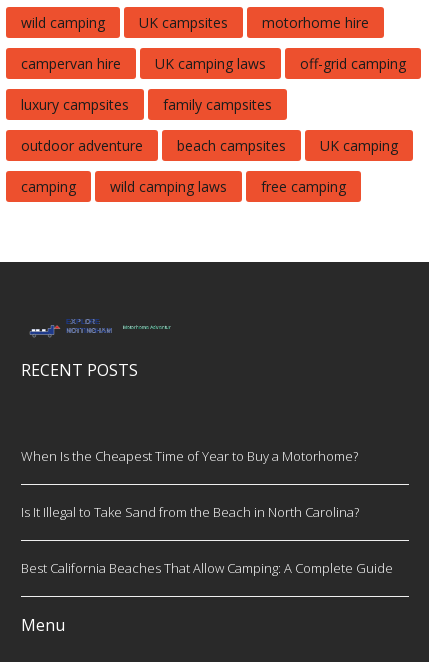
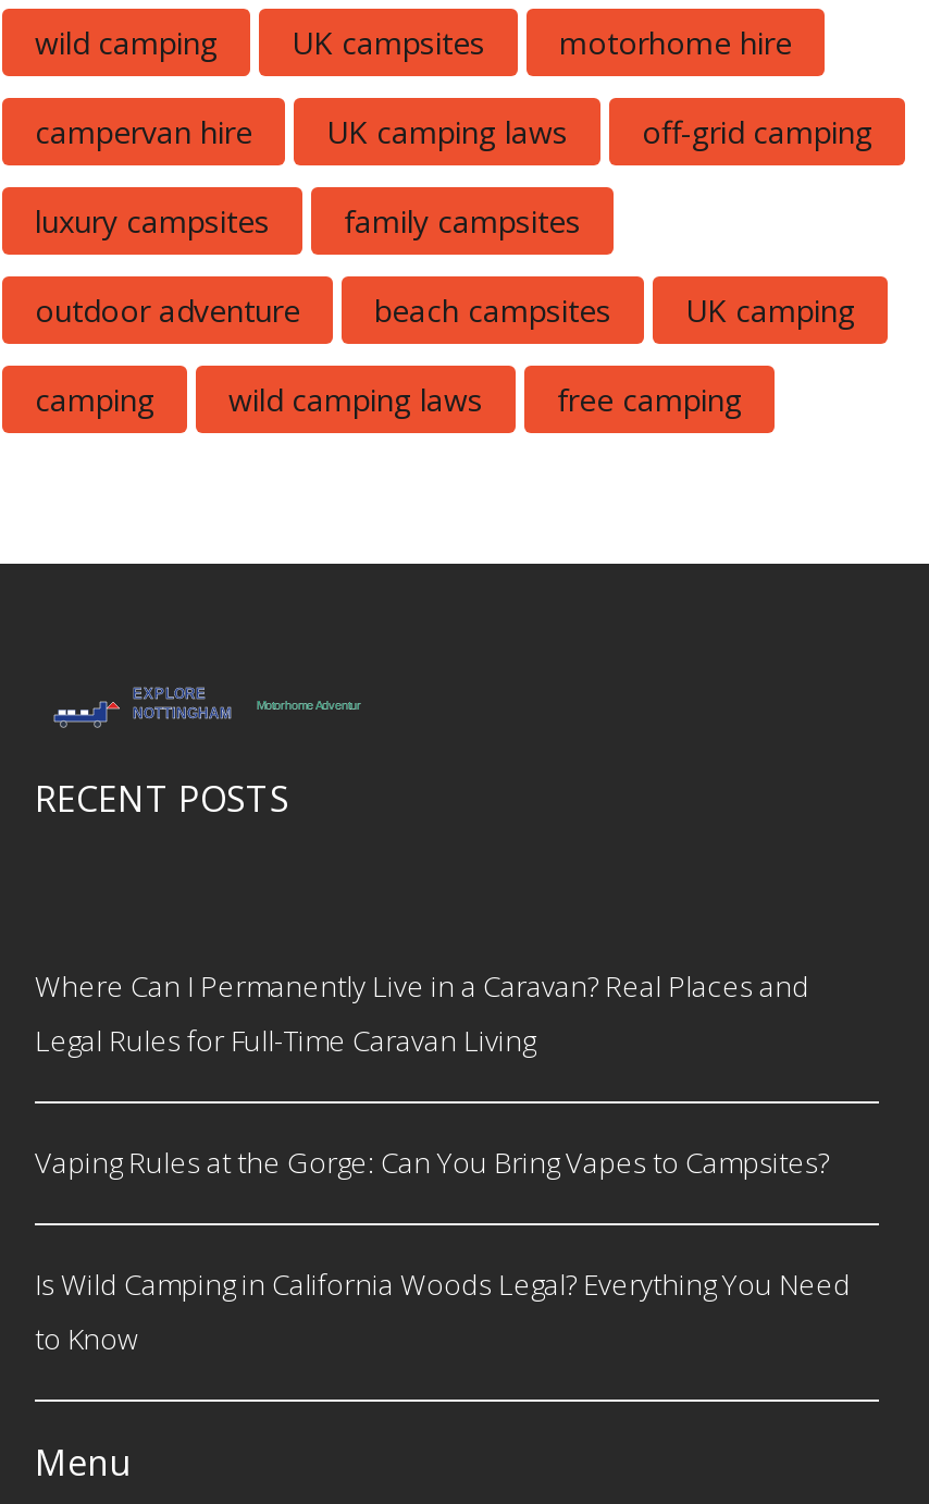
- When Is the Cheapest Time of Year to Buy a Motorhome?
+ Where Can I Permanently Live in a Caravan? Real Places and
+ Legal Rules for Full-Time Caravan Living

- Is It Illegal to Take Sand from the Beach in North Carolina?
+ Vaping Rules at the Gorge: Can You Bring Vapes to Campsites?

- Best California Beaches That Allow Camping: A Complete Guide
+ Is Wild Camping in California Woods Legal? Everything You Need
+ to Know
